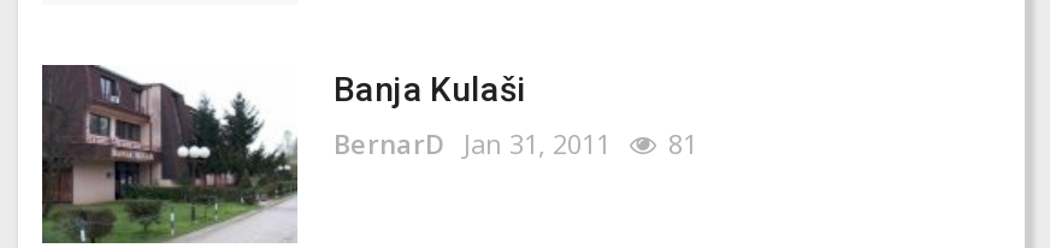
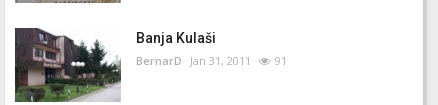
- BernarD Jan 31, 2011 81
+ BernarD Jan 31, 2011 91
